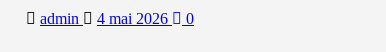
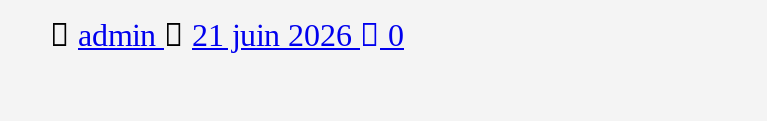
- admin 4 mai 2026 0
+ admin 21 juin 2026 0
